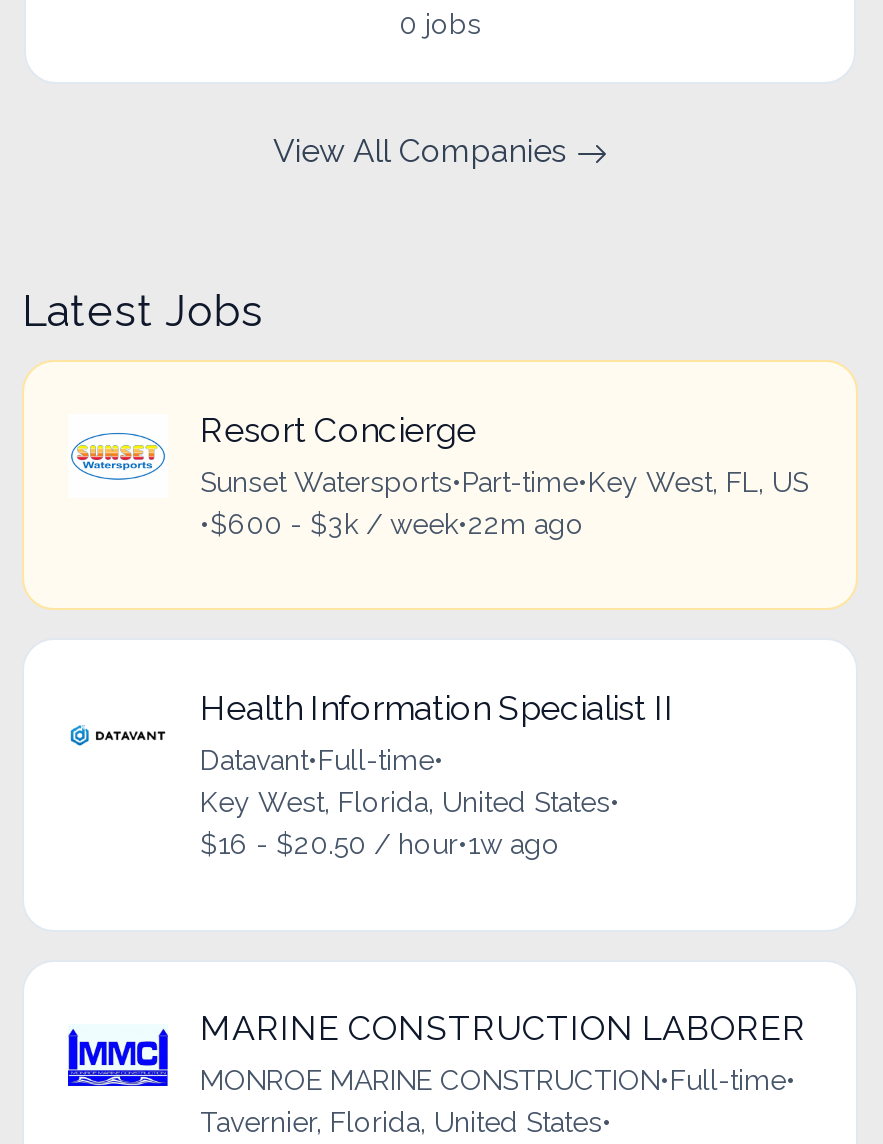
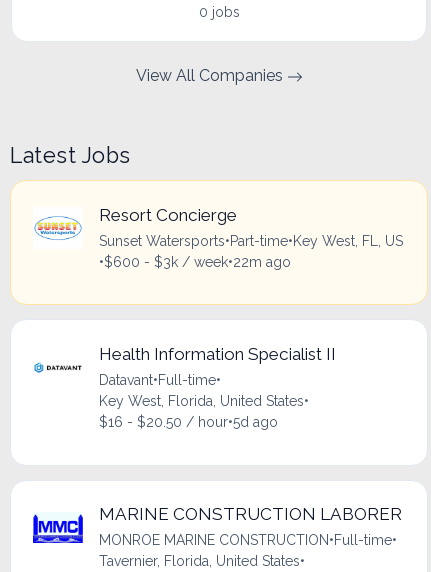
- $16 - $20.50 / hour•1w ago
+ $16 - $20.50 / hour•5d ago
